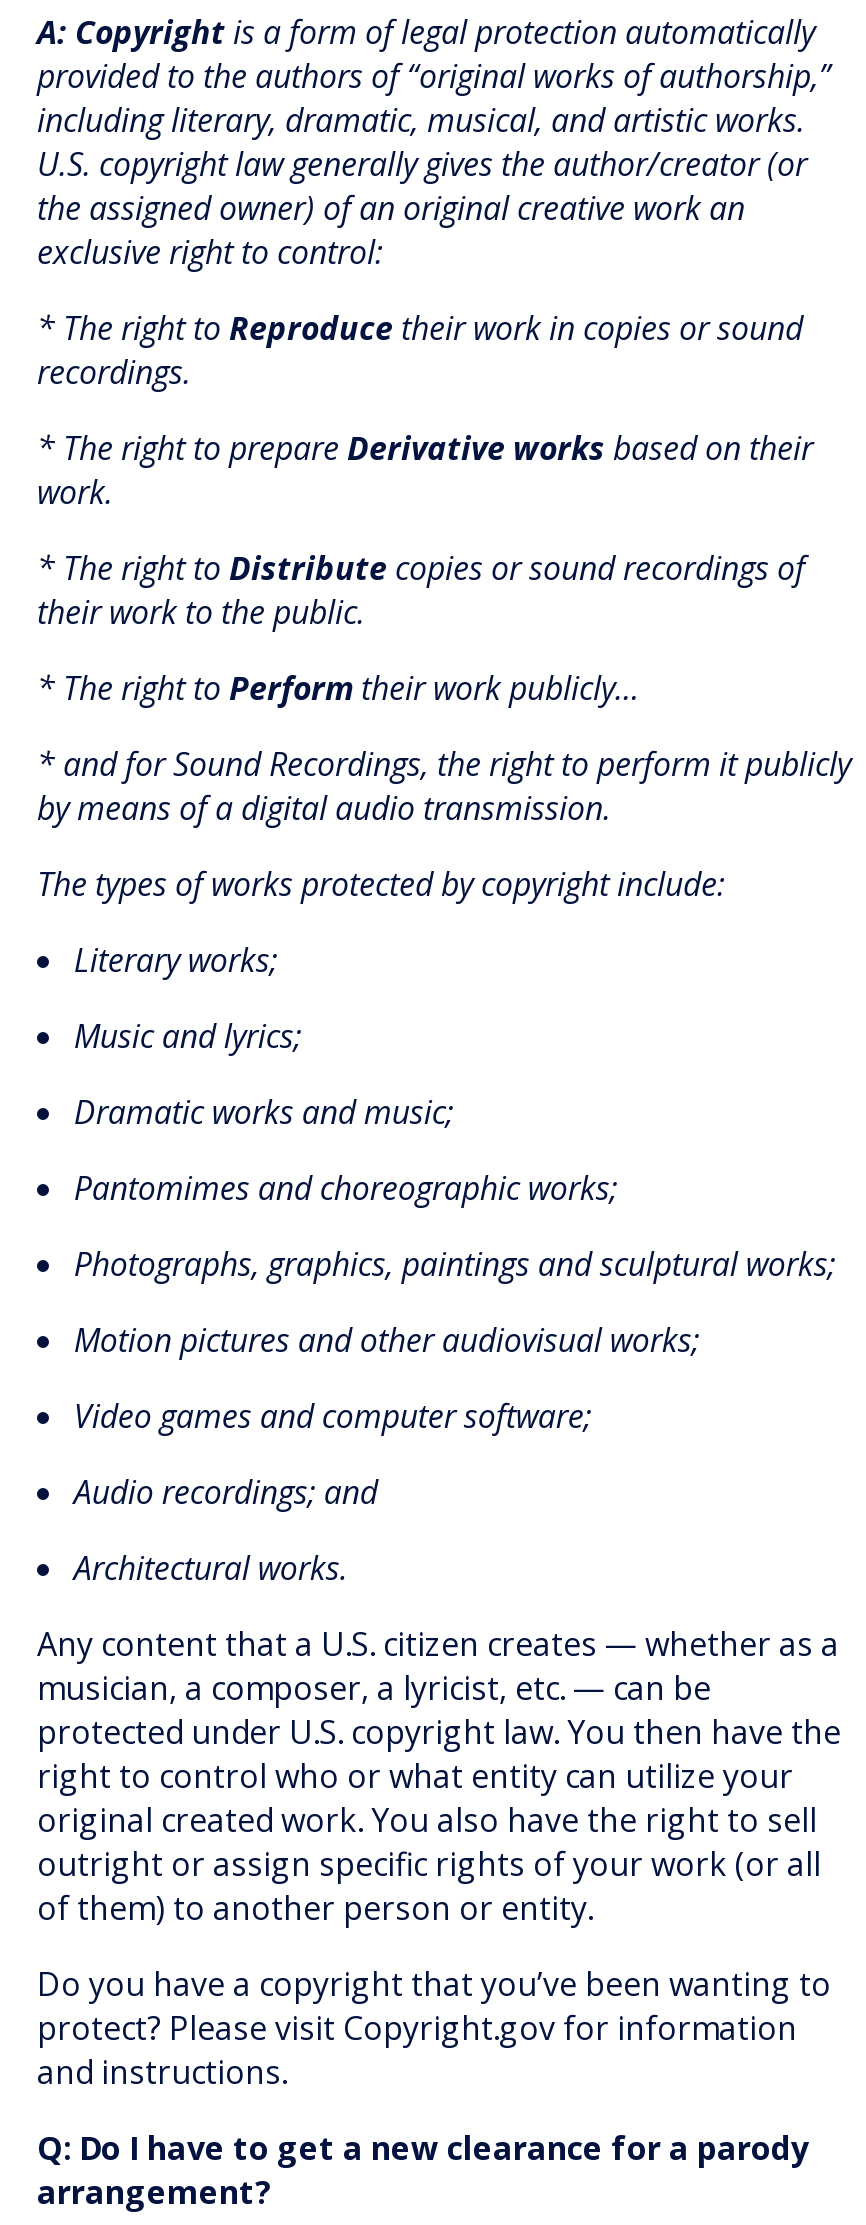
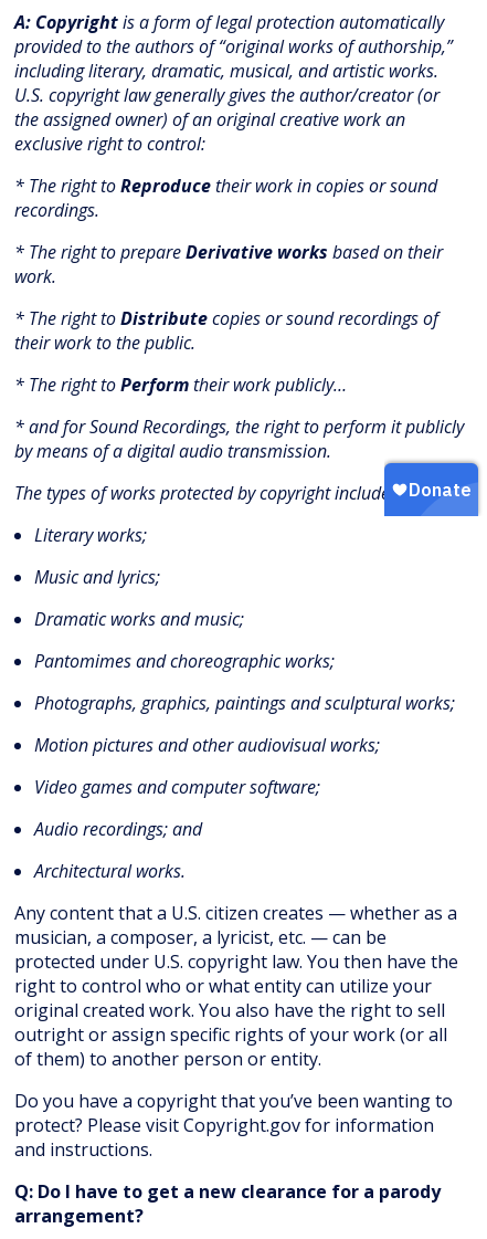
+ [image]
